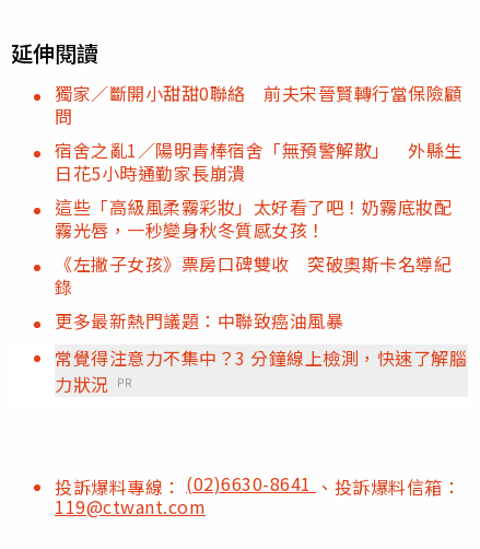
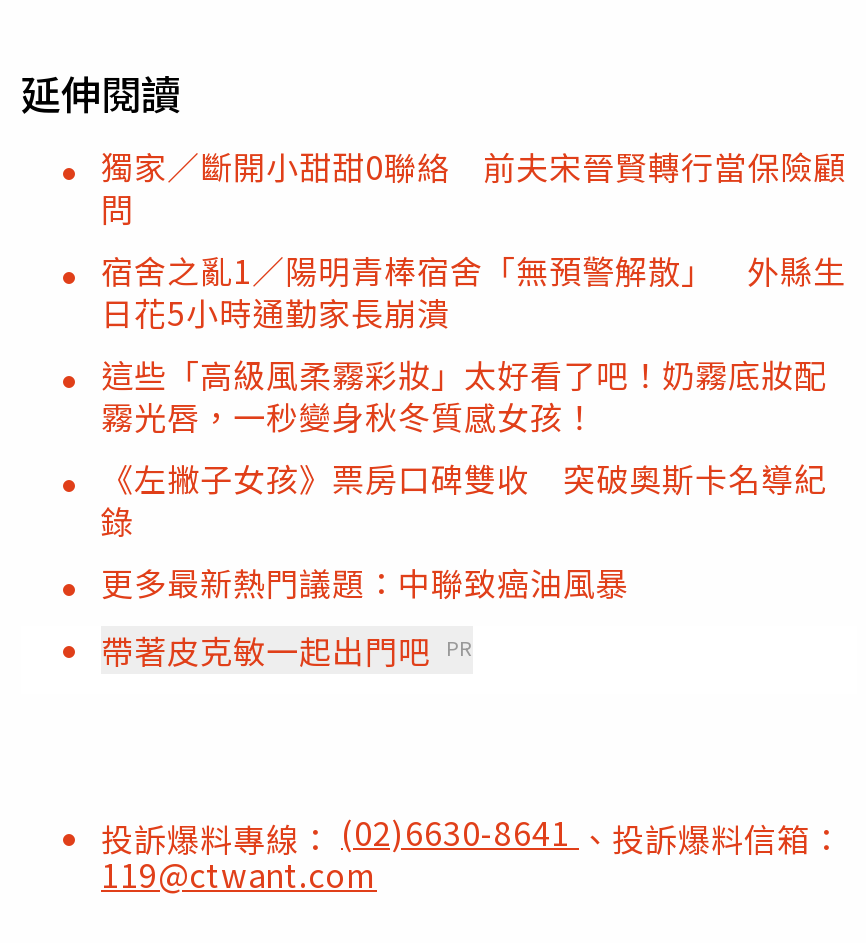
- 常覺得注意力不集中？3 分鐘線上檢測，快速了解腦
- 力狀況 PR
+ 帶著皮克敏一起出門吧 PR
